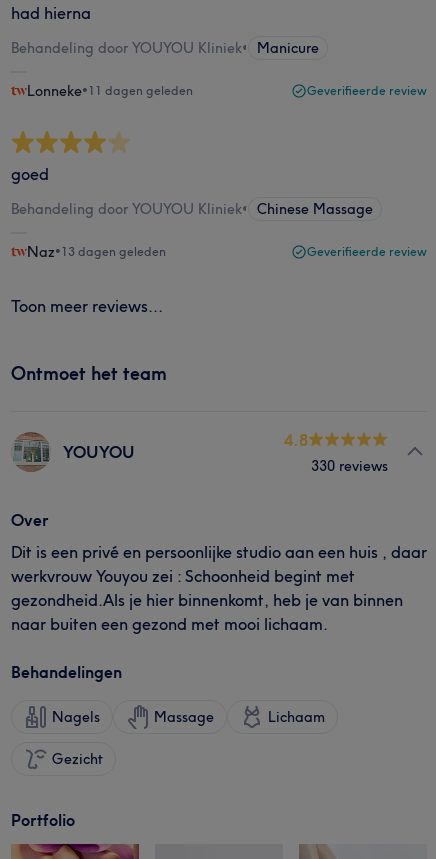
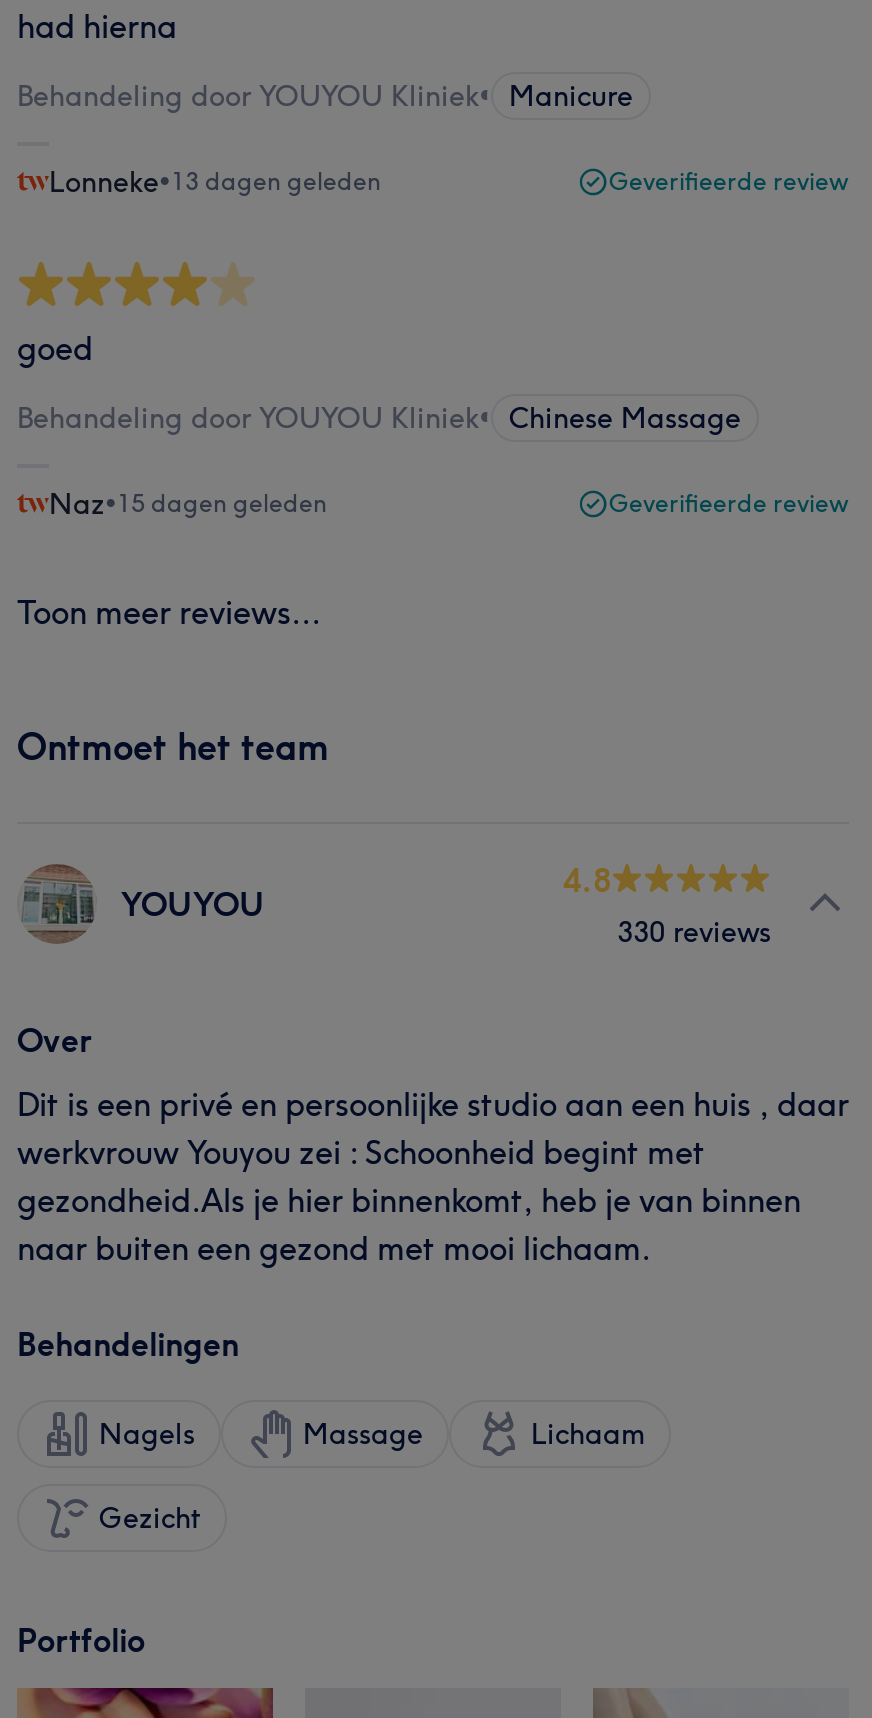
- Lonneke•11 dagen geleden
+ Lonneke•13 dagen geleden

- Naz•13 dagen geleden
+ Naz•15 dagen geleden
